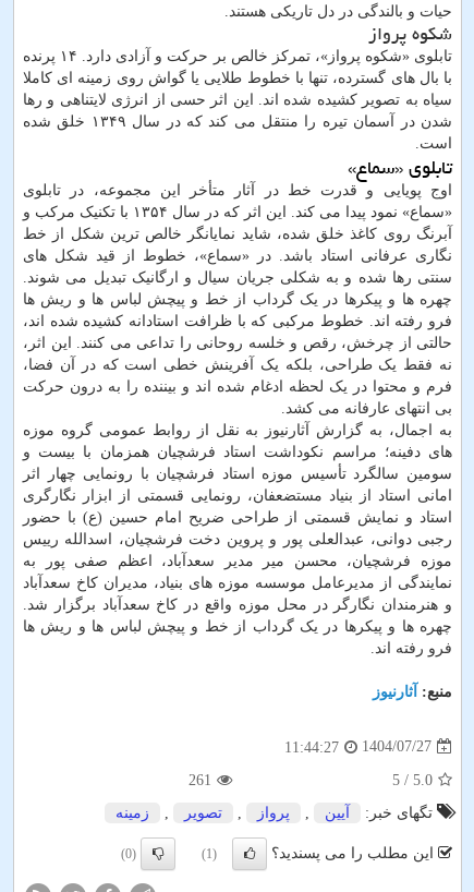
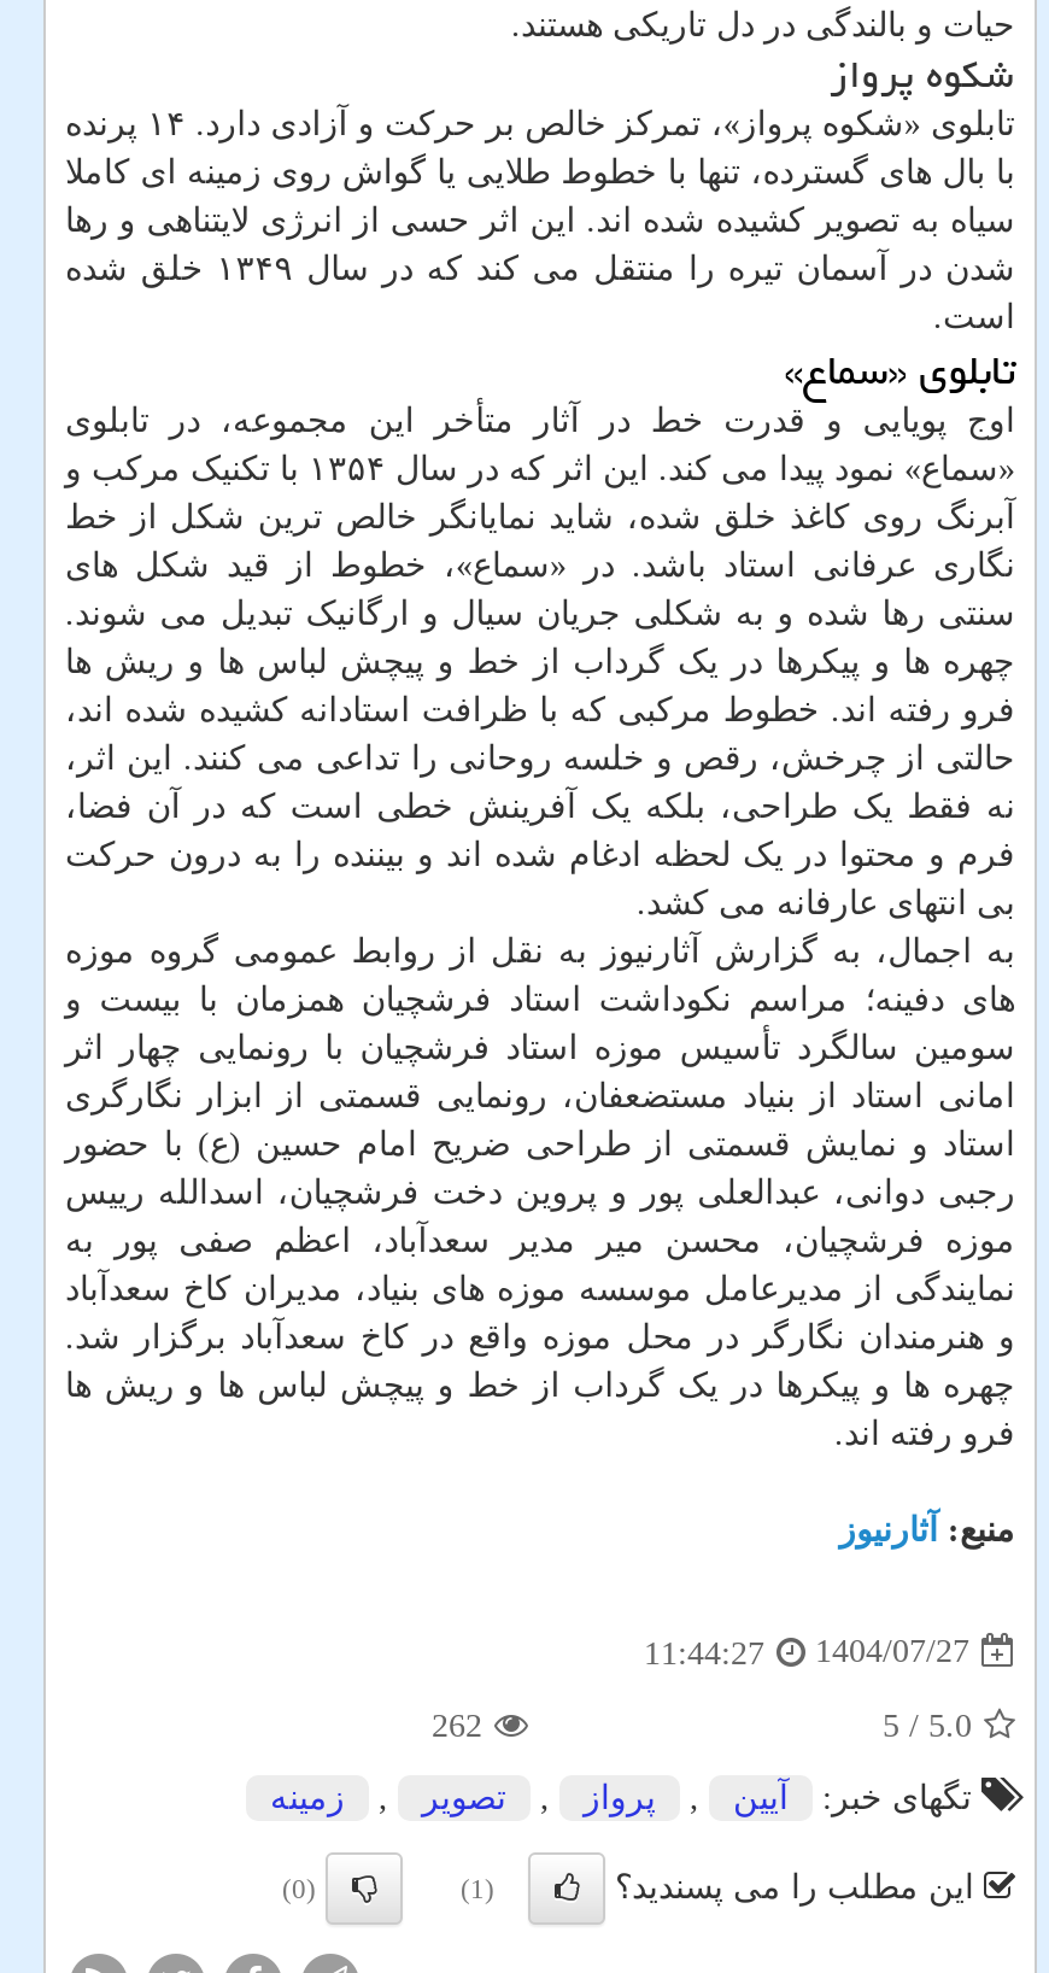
- 261
+ 262
